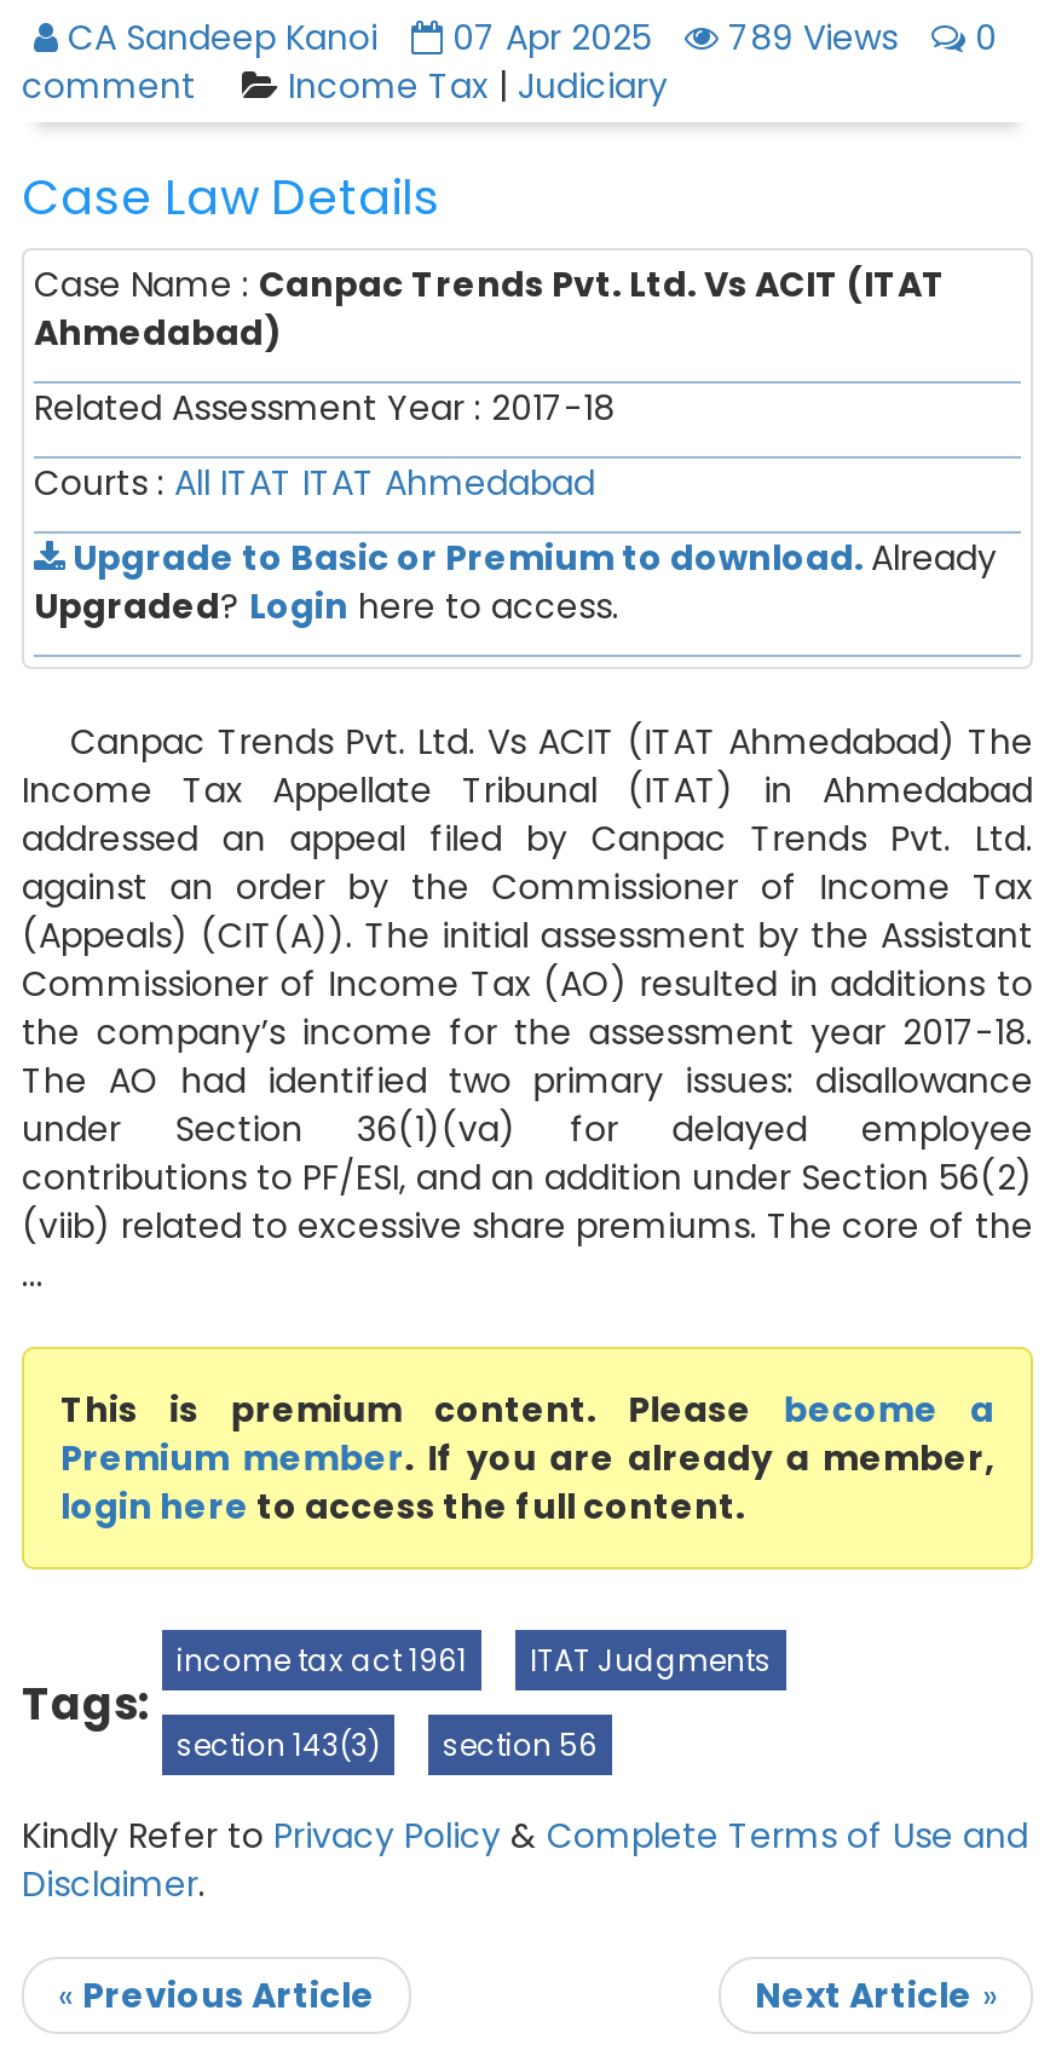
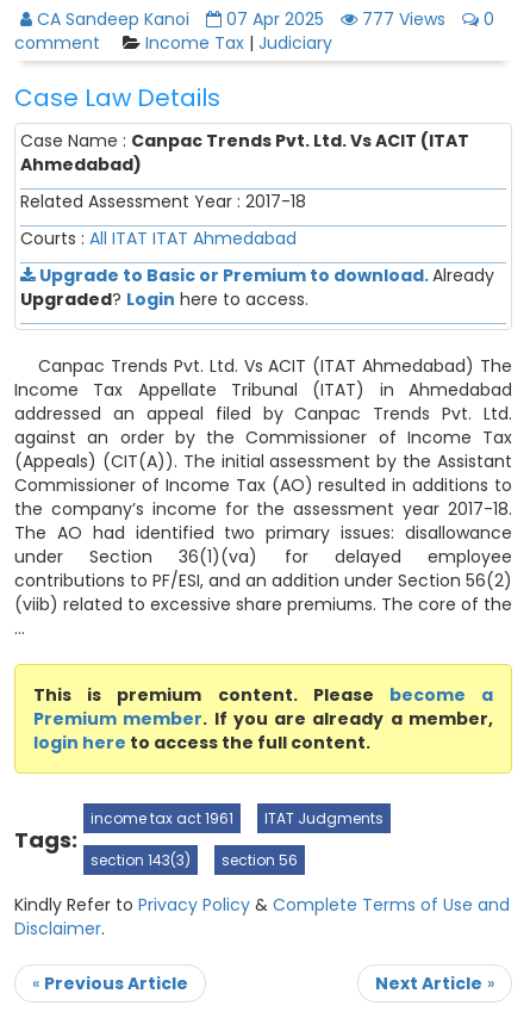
- CA Sandeep Kanoi 07 Apr 2025 789 Views 0
+ CA Sandeep Kanoi 07 Apr 2025 777 Views 0
